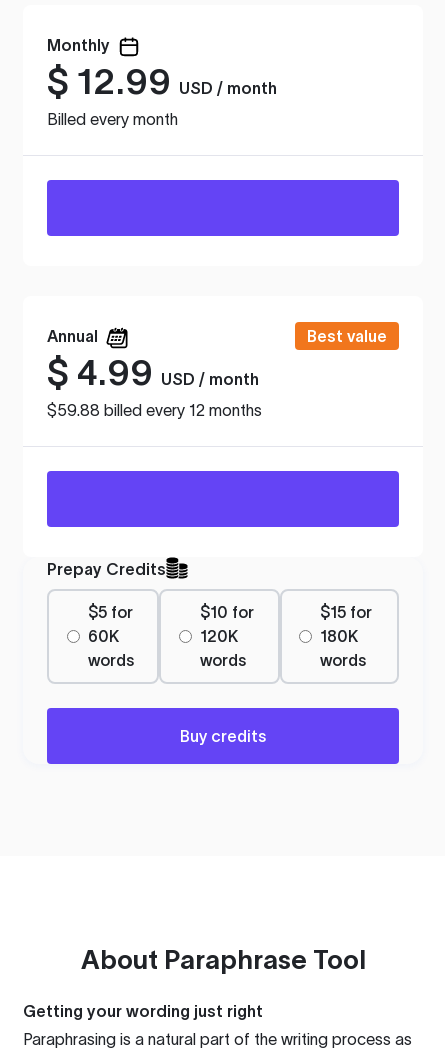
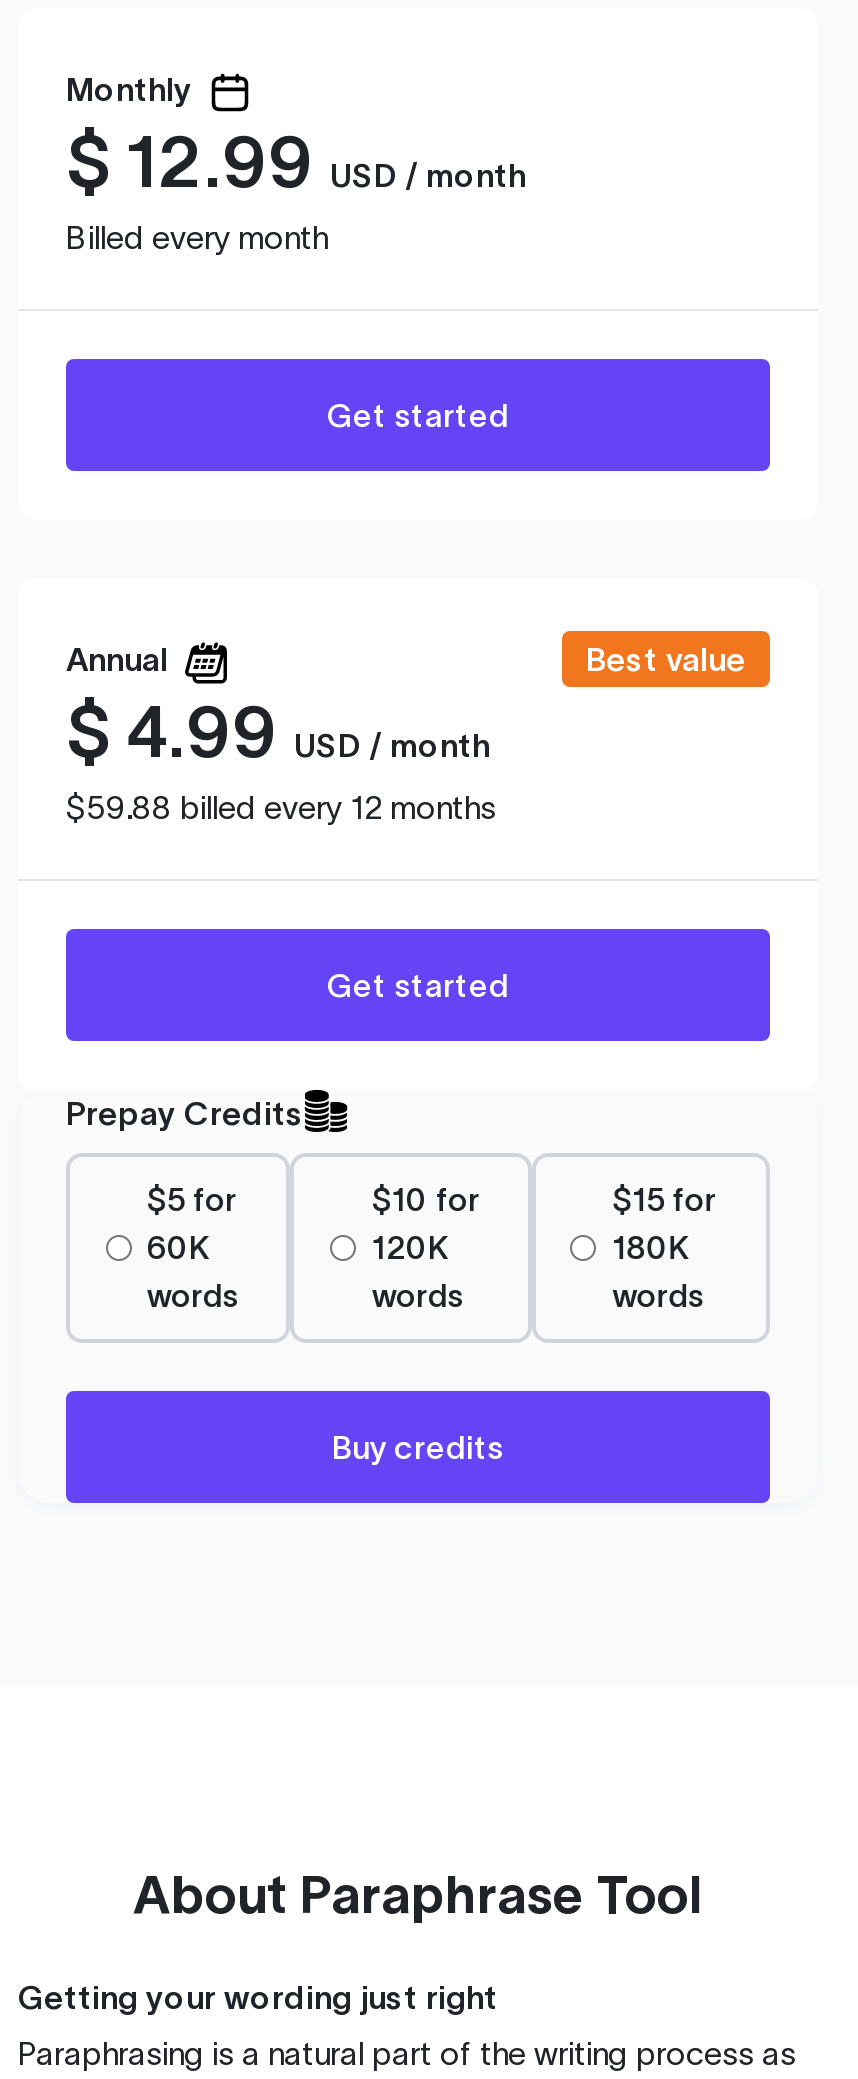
+ Get started

+ Get started
